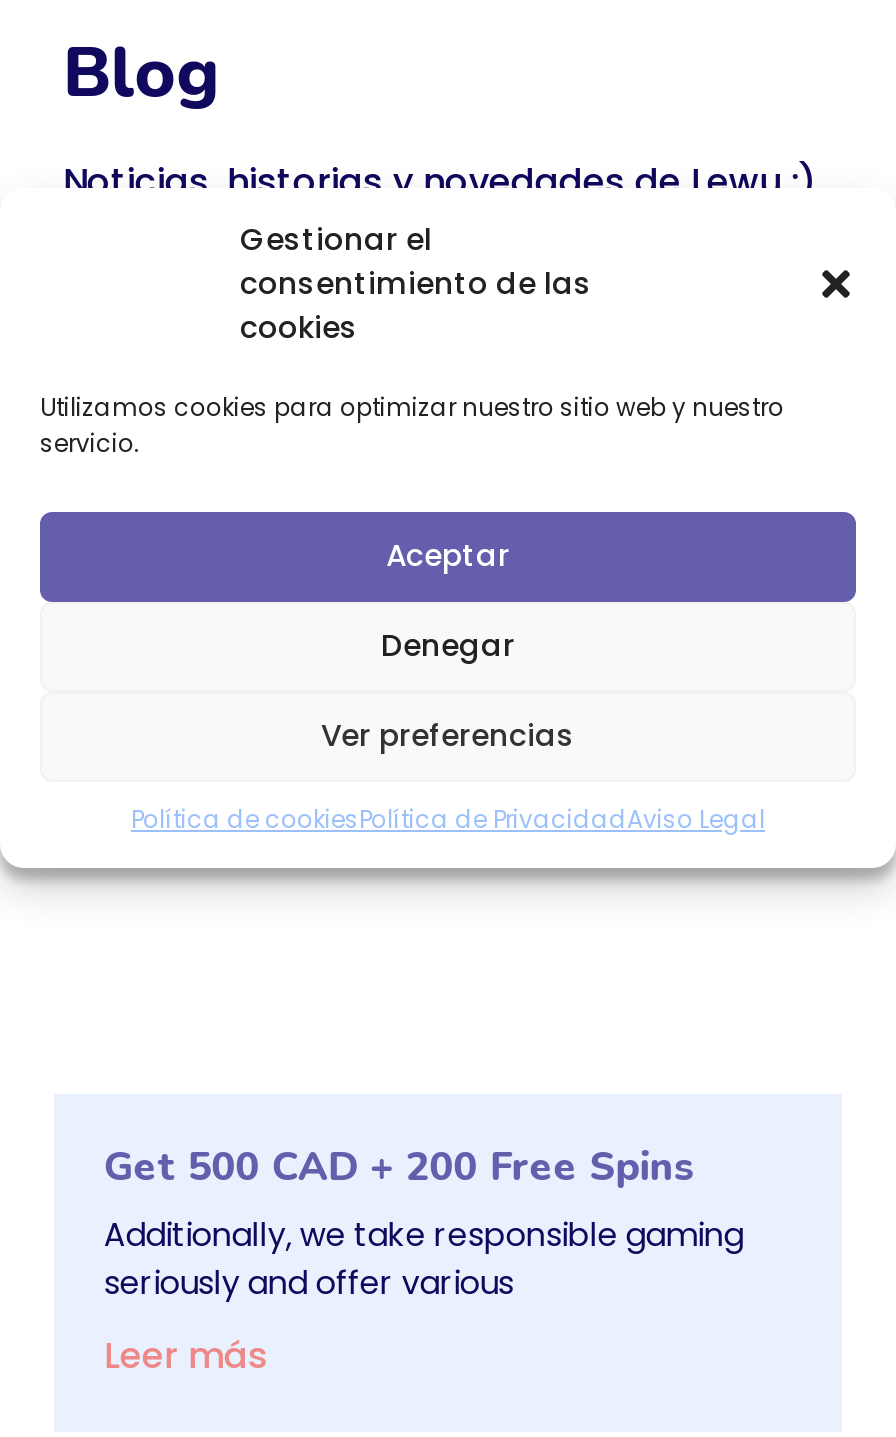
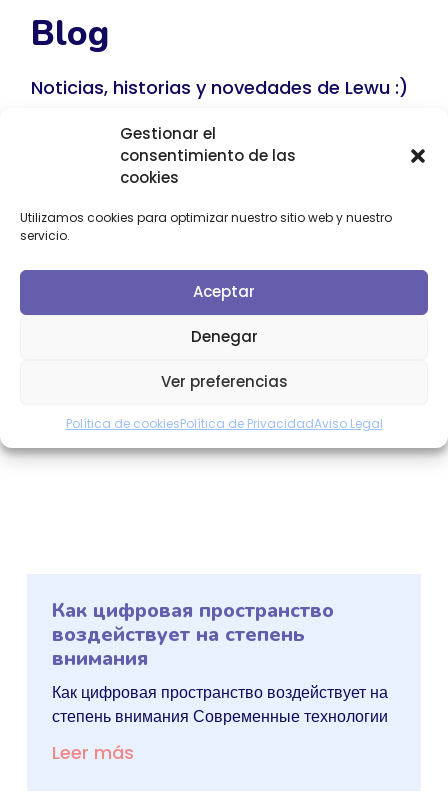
- Get 500 CAD + 200 Free Spins
- Additionally, we take responsible gaming
- seriously and offer various
+ Как цифровая пространство
+ воздействует на степень
+ внимания
+ Как цифровая пространство воздействует на
+ степень внимания Современные технологии
